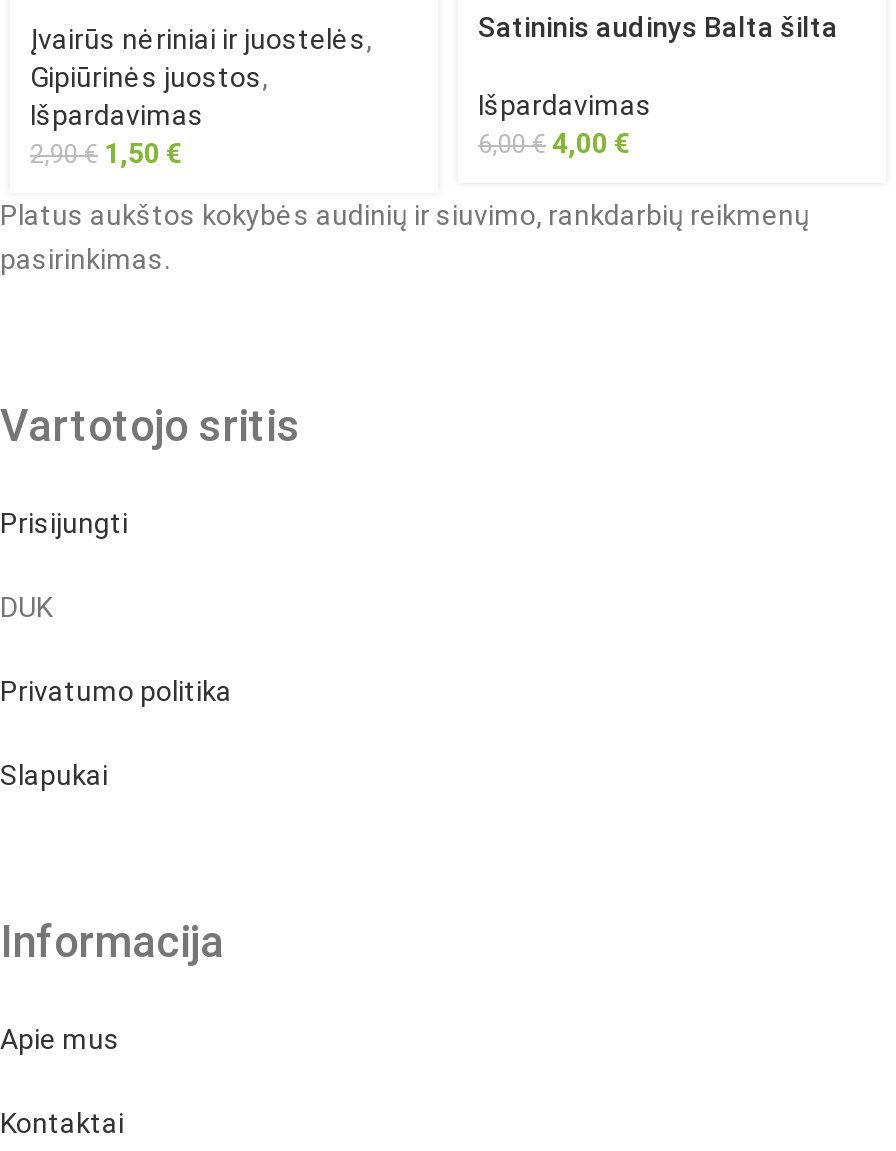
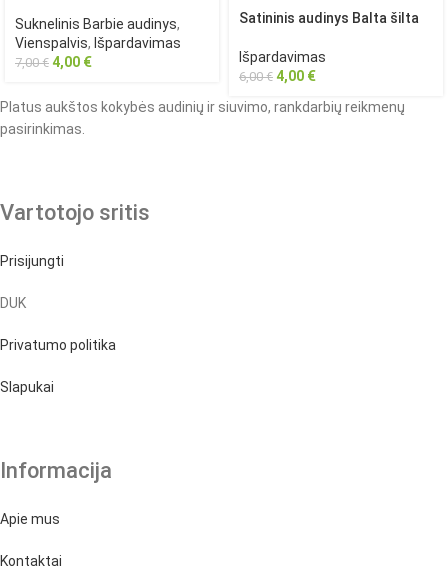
- Įvairūs nėriniai ir juostelės,
- Gipiūrinės juostos,
- Išpardavimas
- 2,90€ 1,50 €
+ Suknelinis Barbie audinys,
+ Vienspalvis, Išpardavimas
+ 7,00€ 4,00 €
